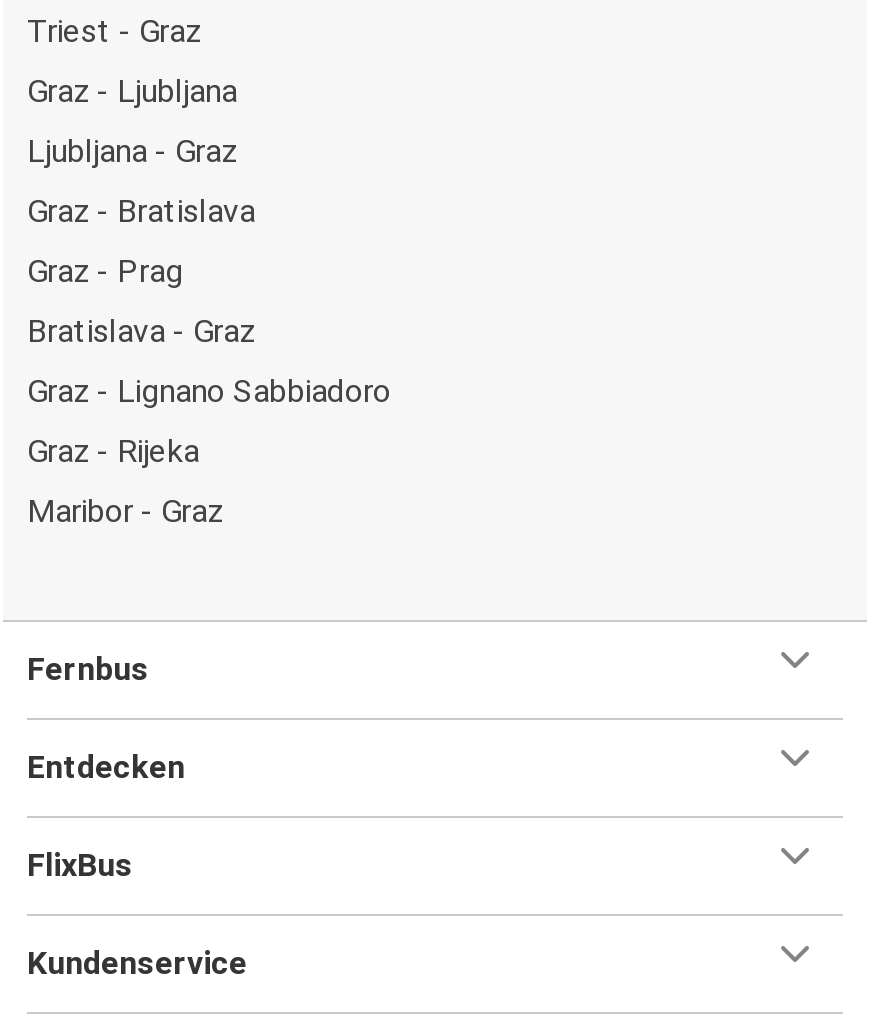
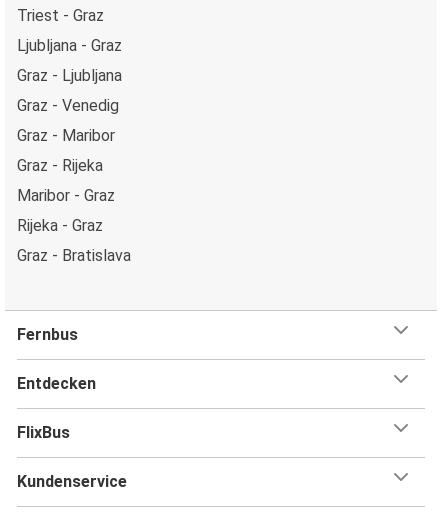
moved down: Graz - Ljubljana

moved up: Ljubljana - Graz

moved down: Graz - Bratislava

- Graz - Prag
- Bratislava - Graz
- Graz - Lignano Sabbiadoro
+ Graz - Venedig
+ Graz - Maribor

moved up: Graz - Rijeka | Maribor - Graz

+ Rijeka - Graz
